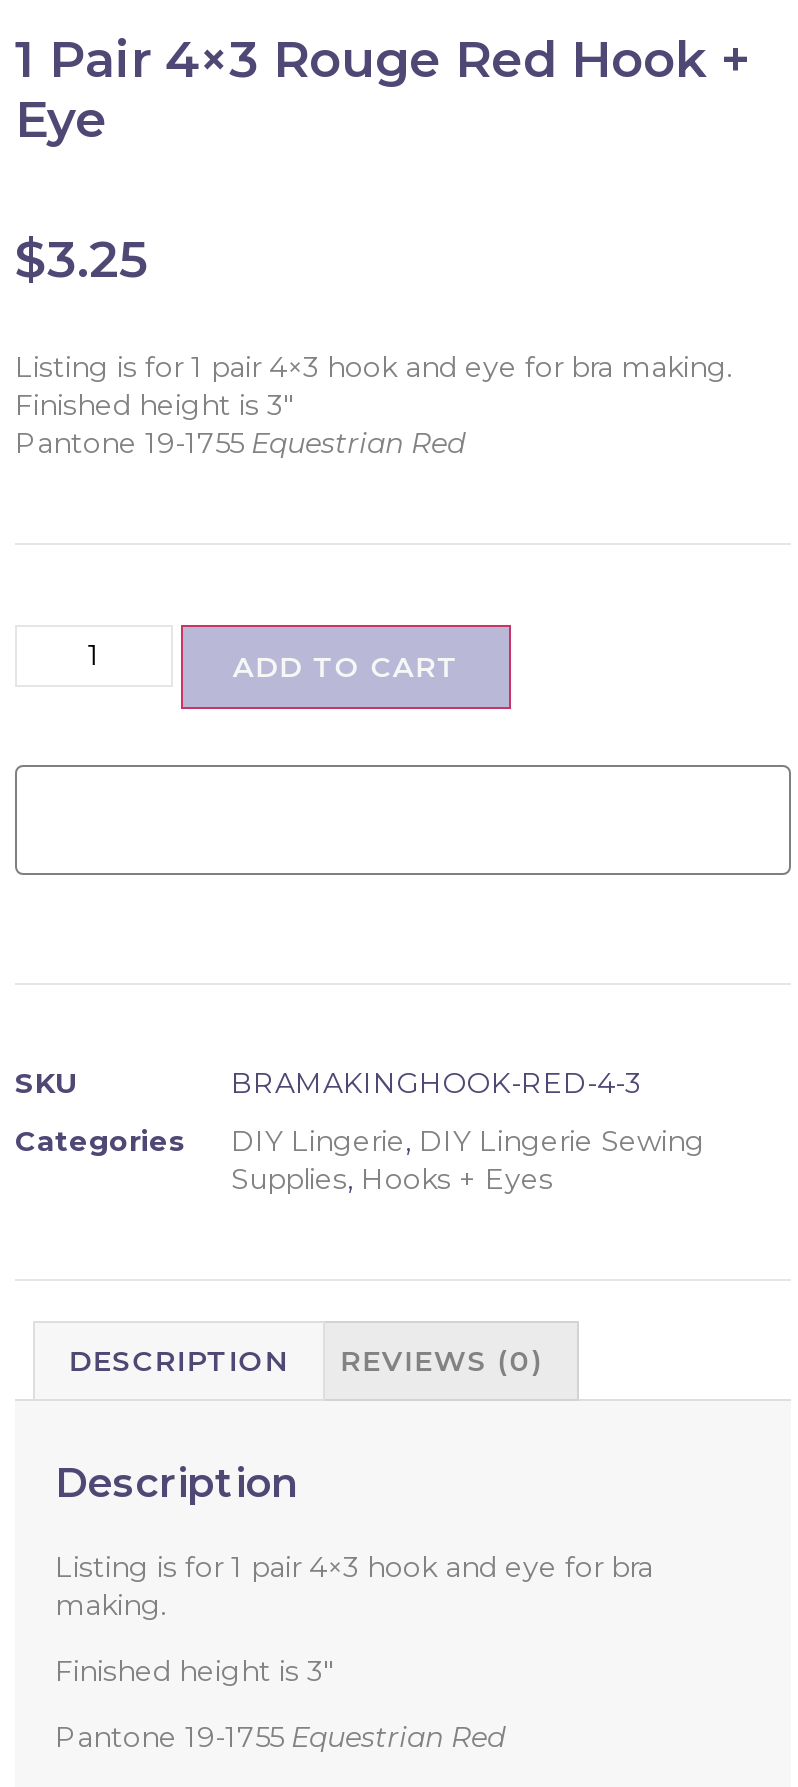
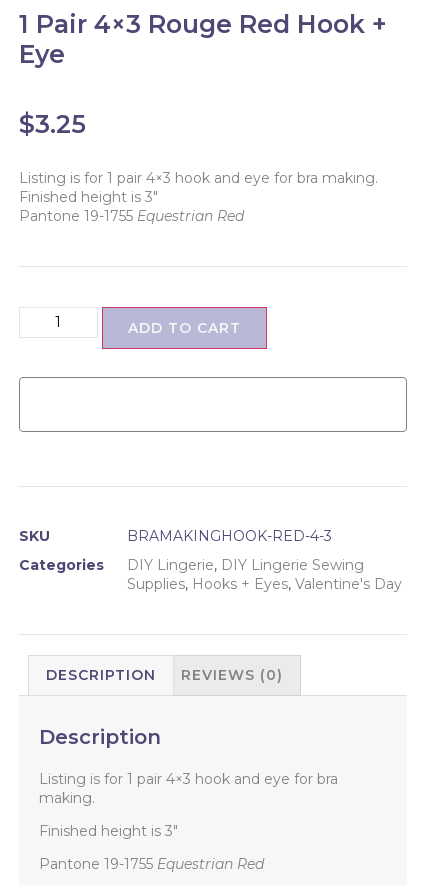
- Supplies, Hooks + Eyes
+ Supplies, Hooks + Eyes, Valentine's Day
